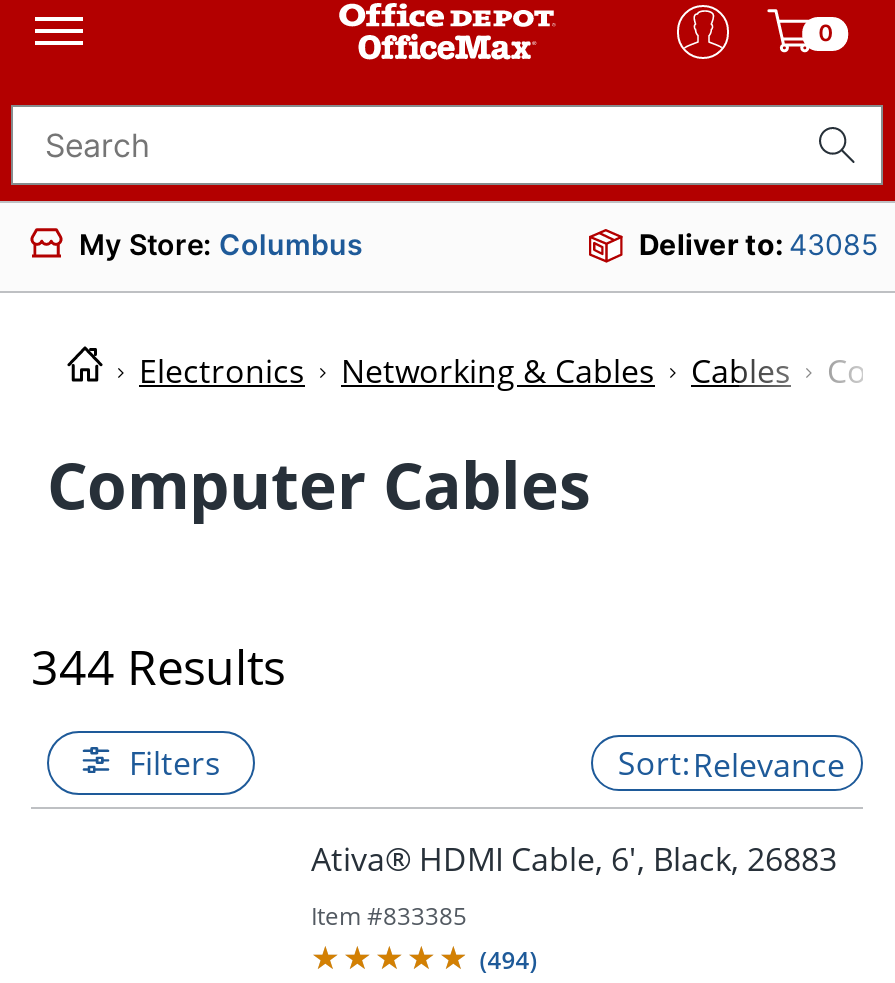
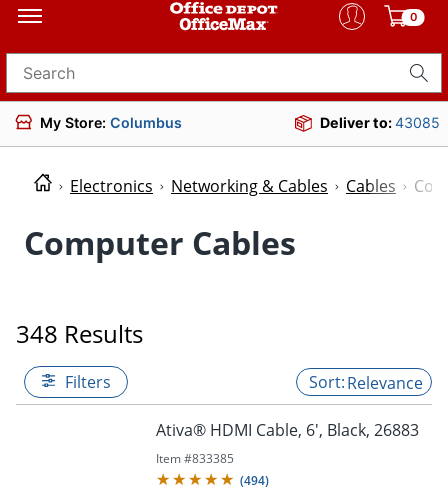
- 344 Results
+ 348 Results
